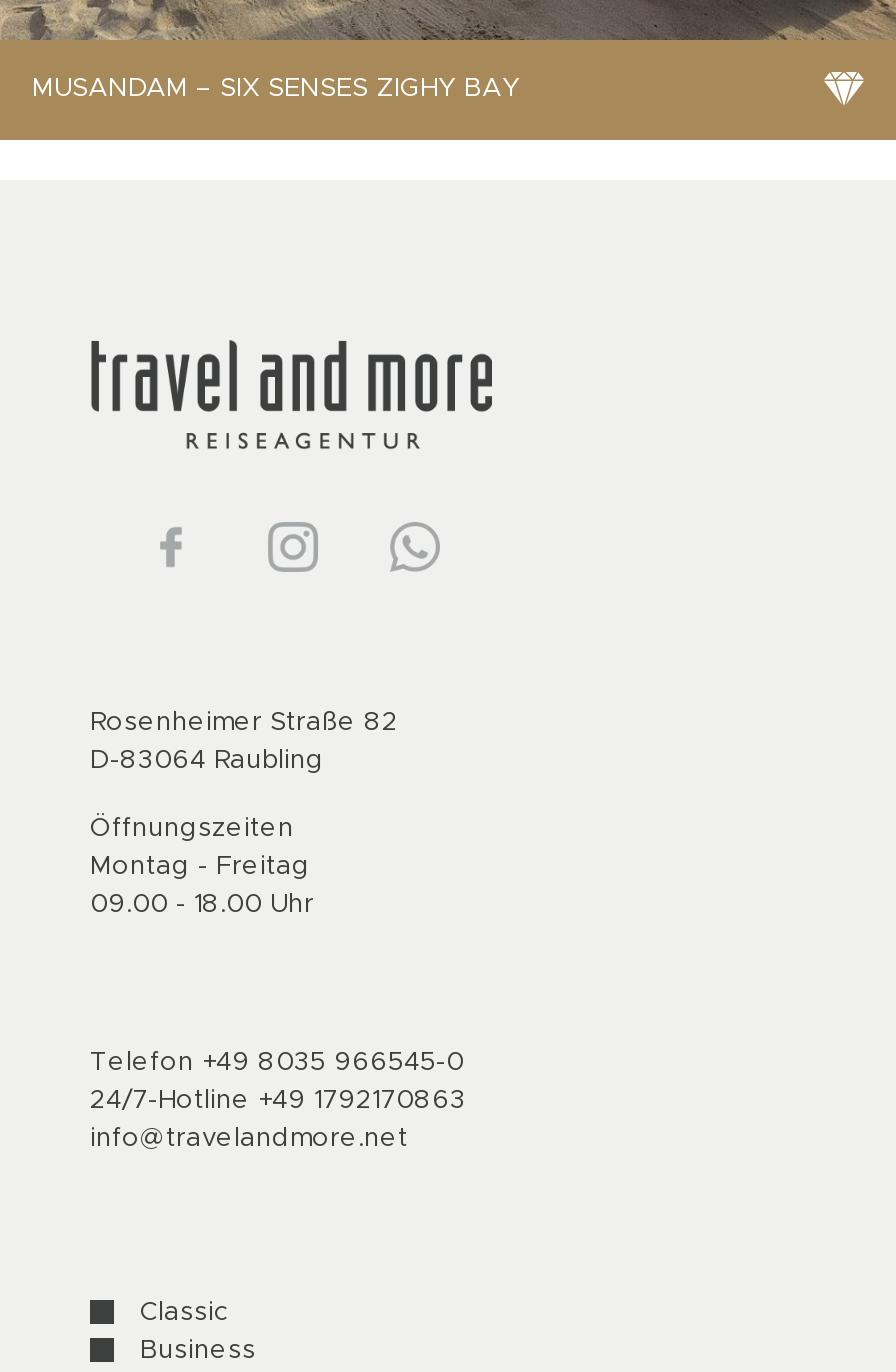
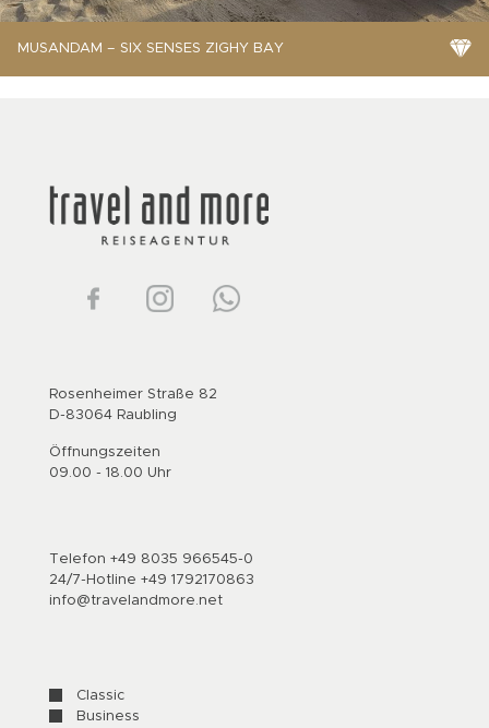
- Montag - Freitag
